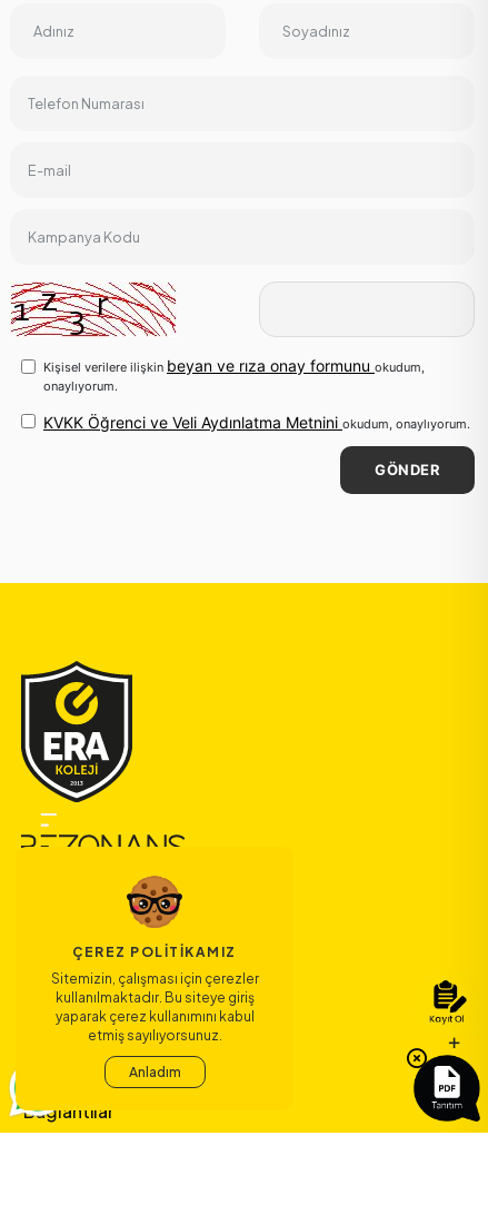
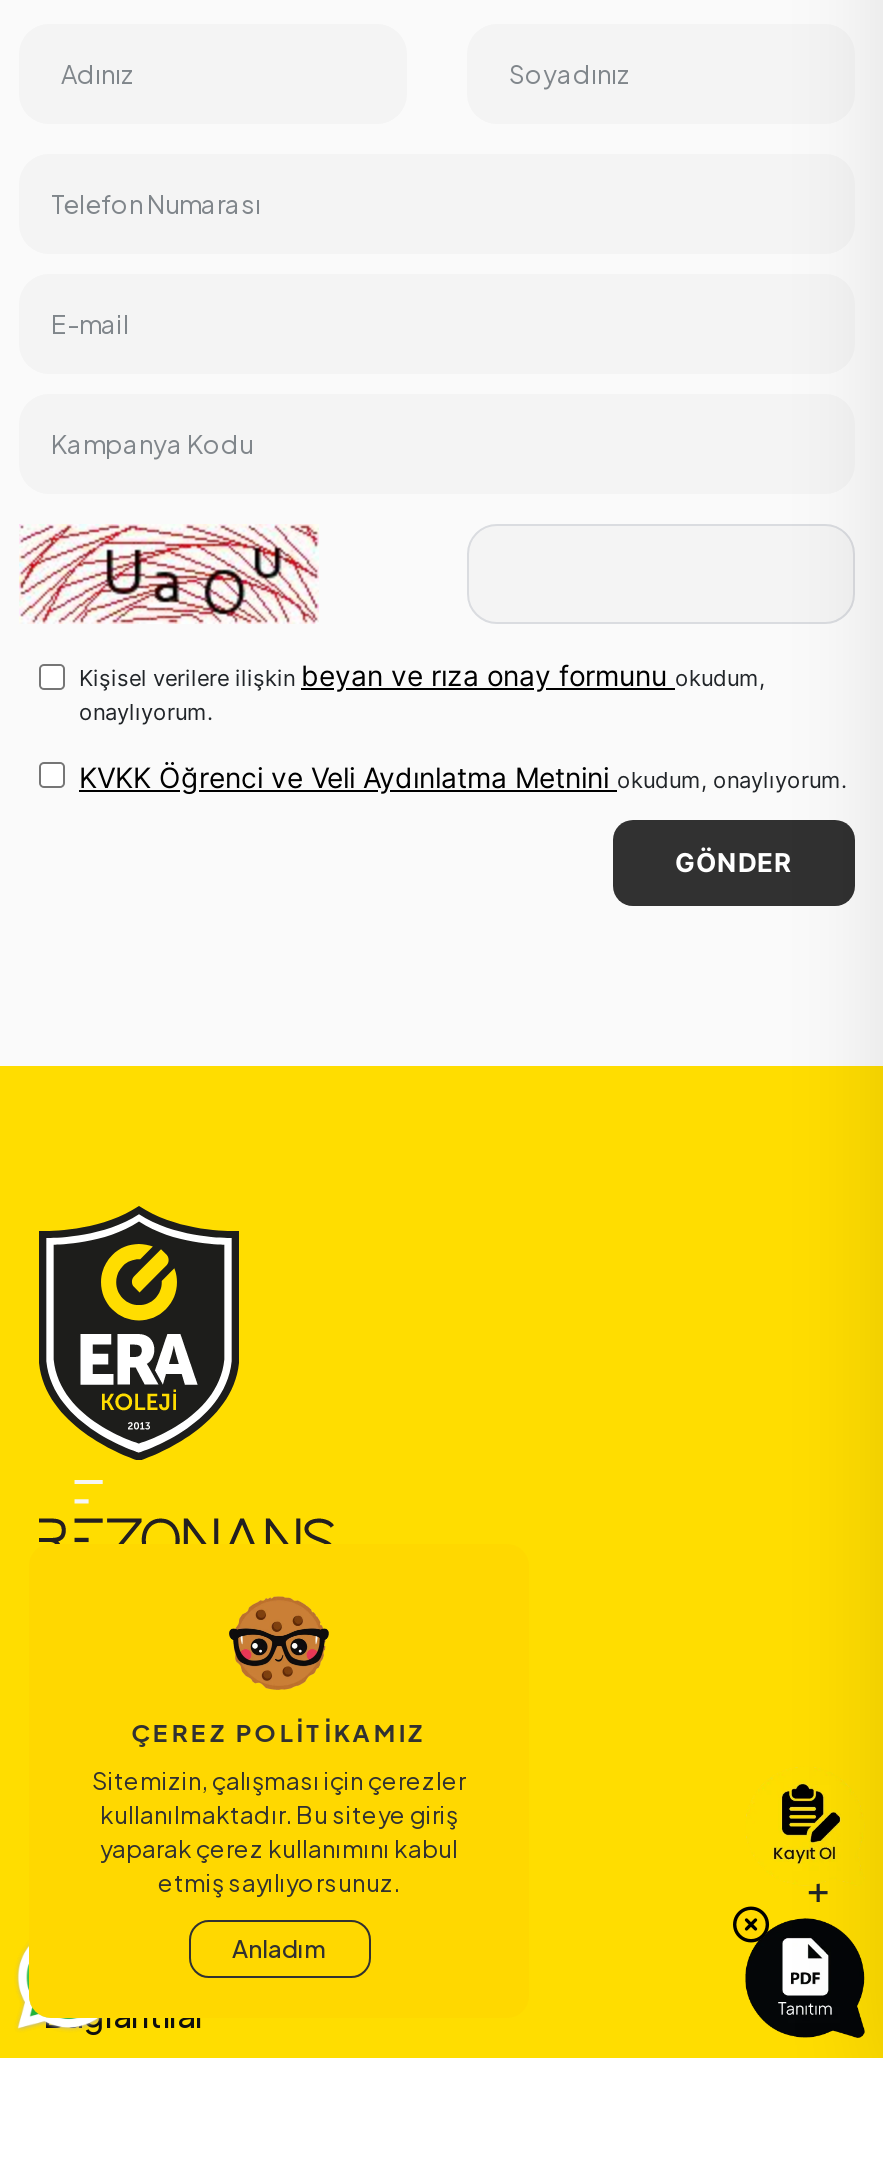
- [image]
+ [image]
